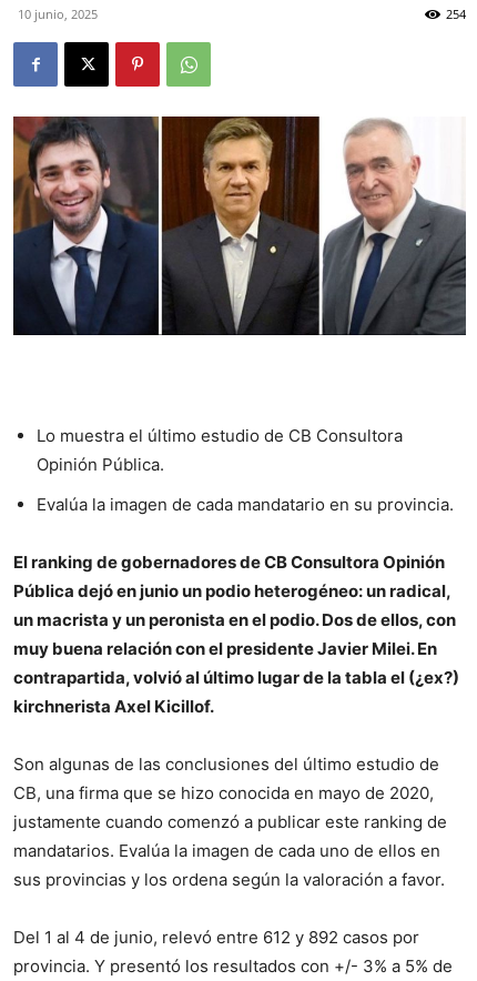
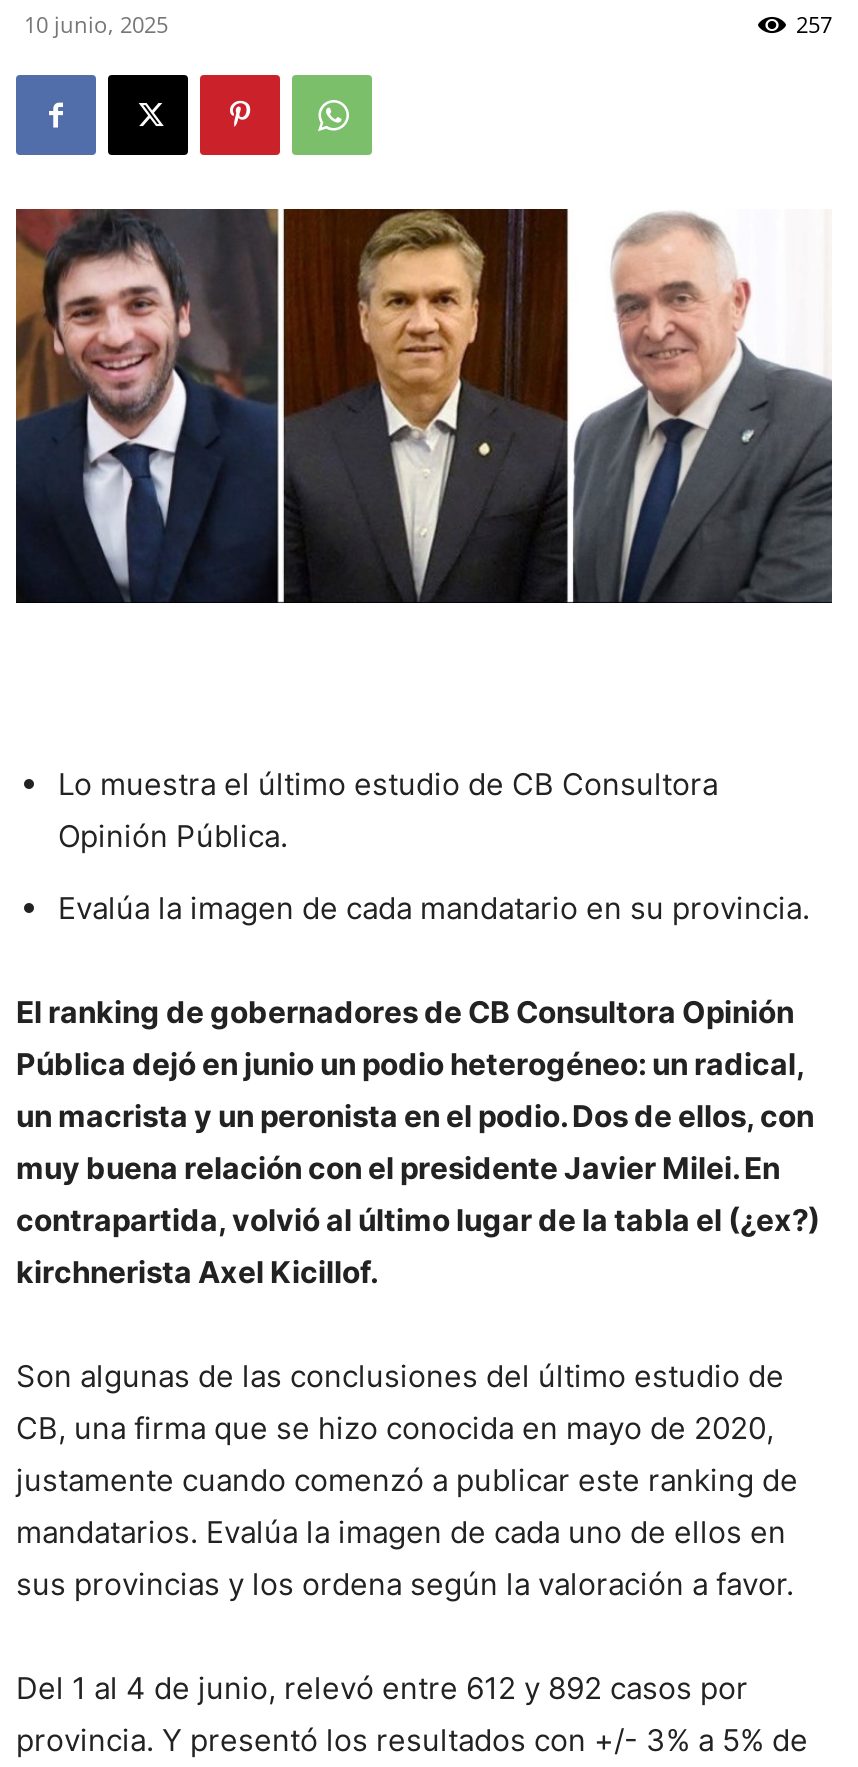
- 254
+ 257
